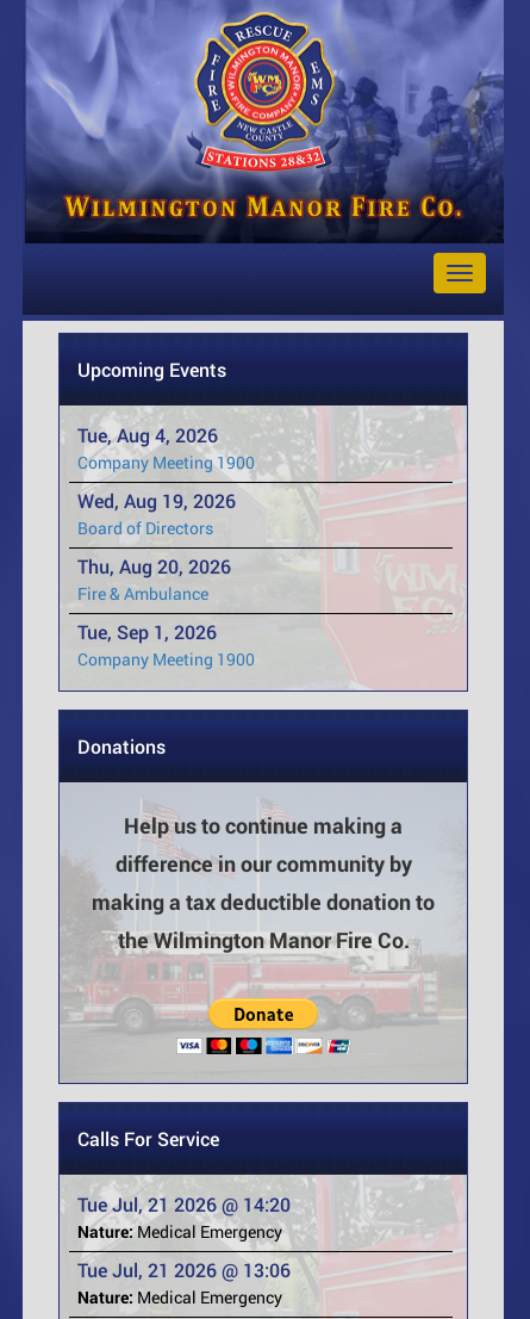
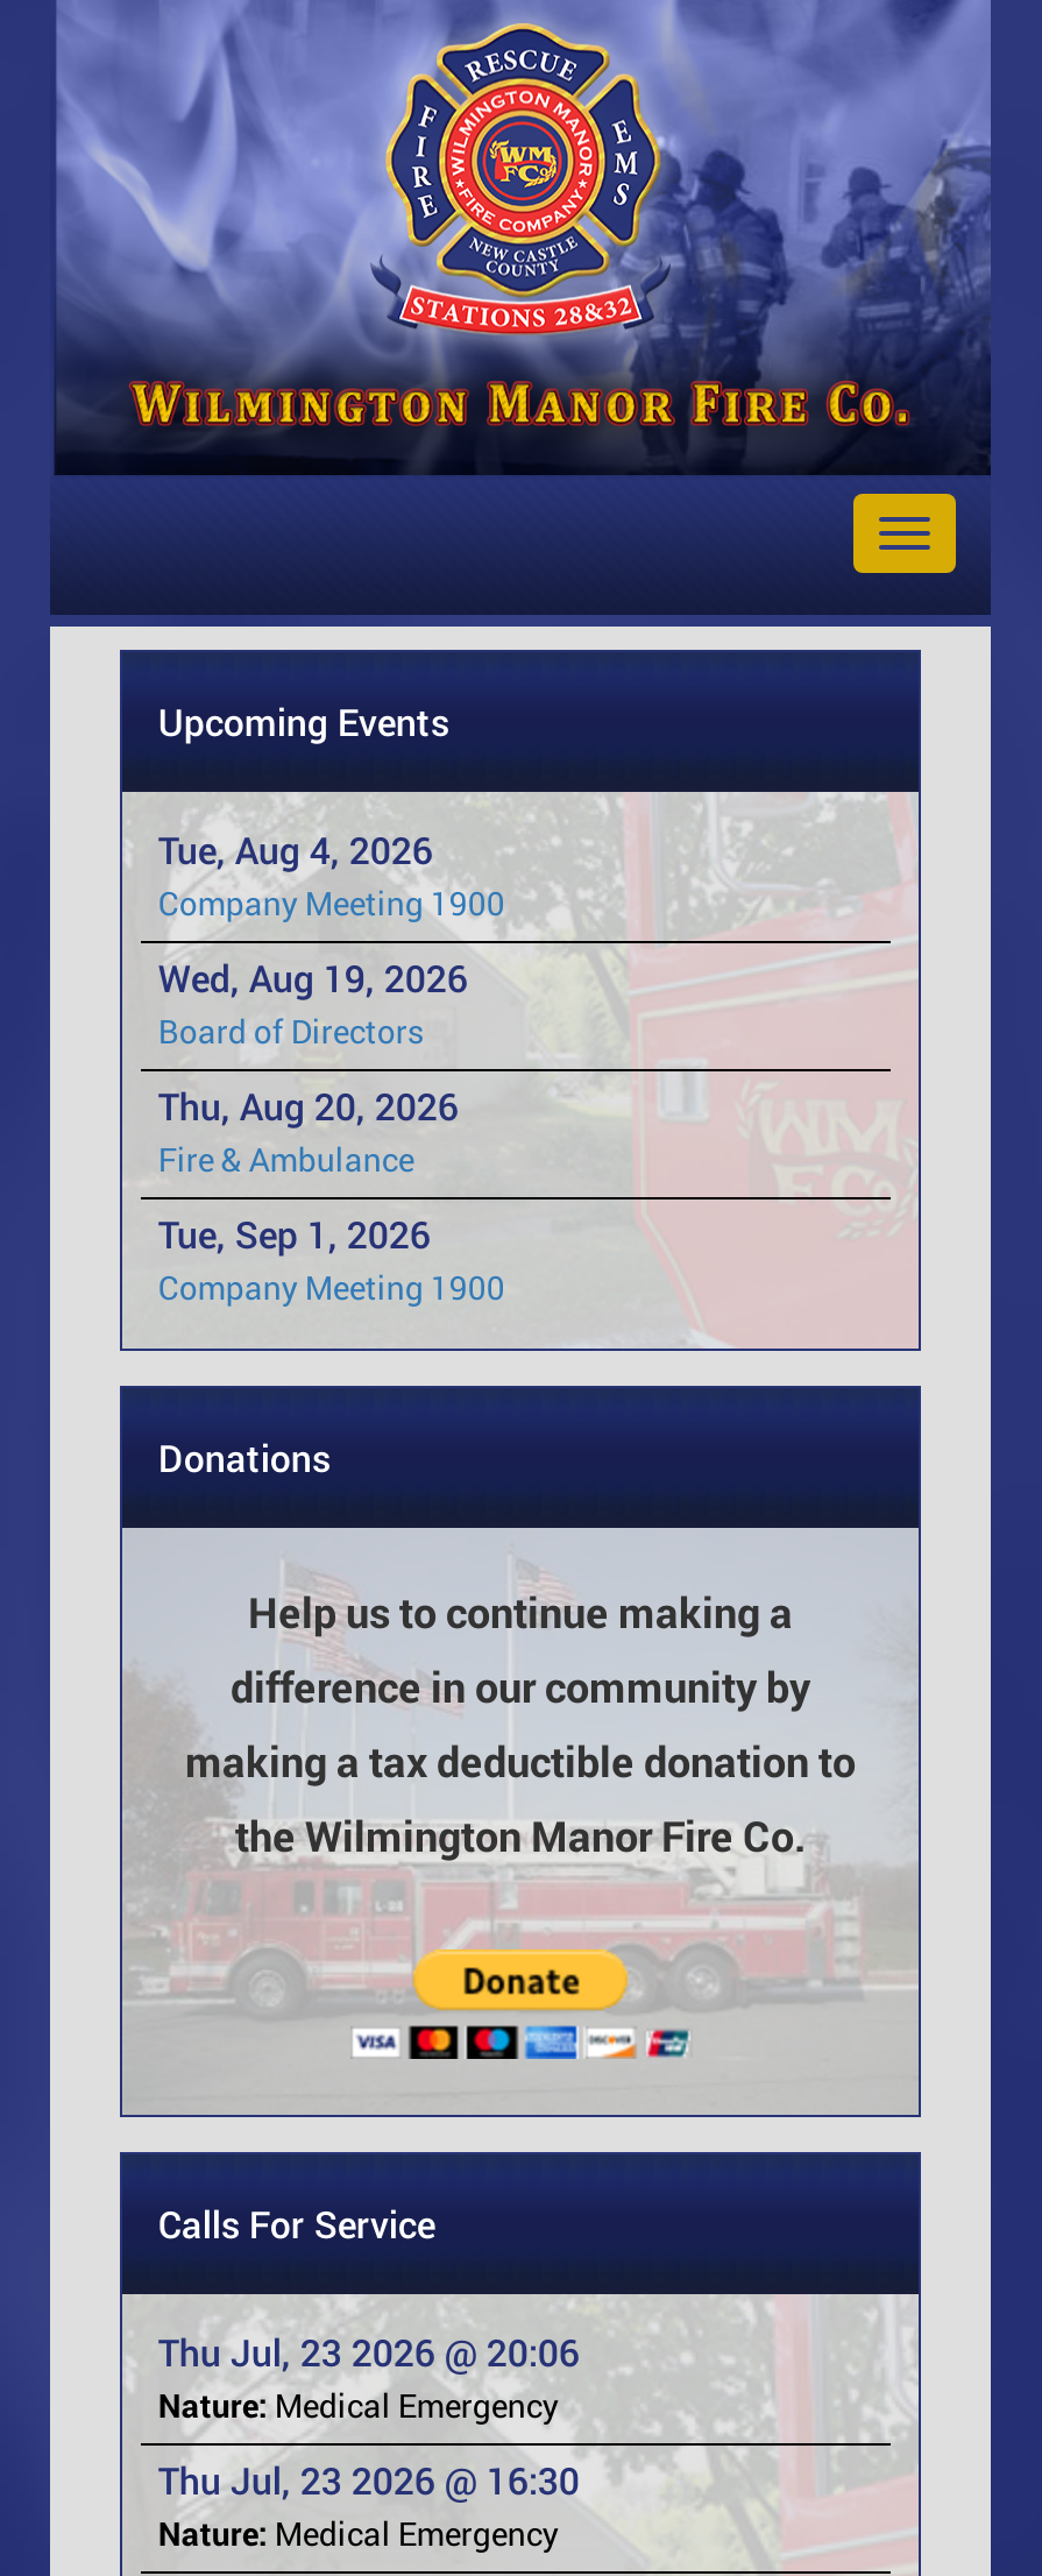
- Tue Jul, 21 2026 @ 14:20
+ Thu Jul, 23 2026 @ 20:06

- Tue Jul, 21 2026 @ 13:06
+ Thu Jul, 23 2026 @ 16:30
